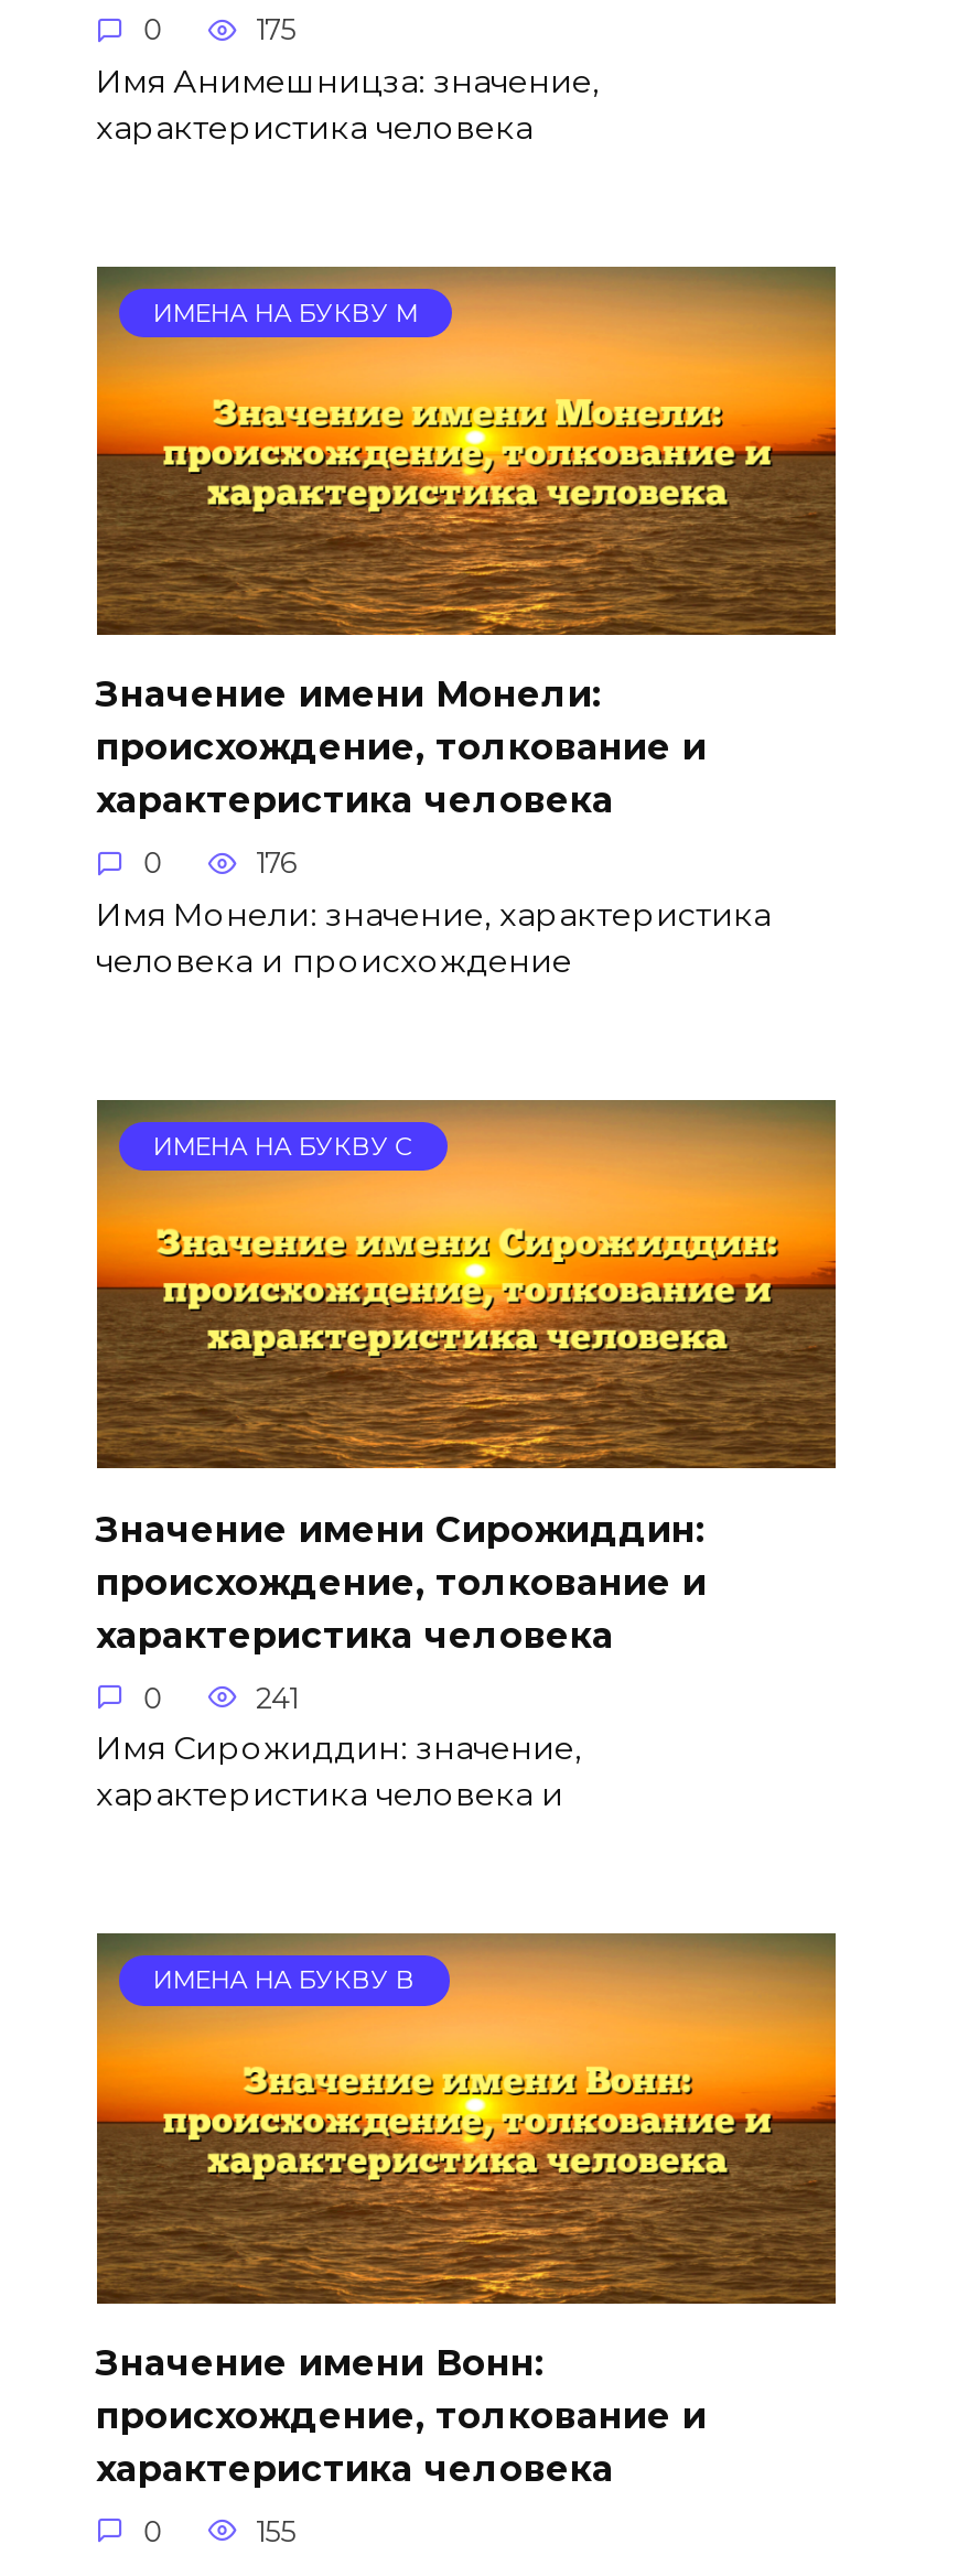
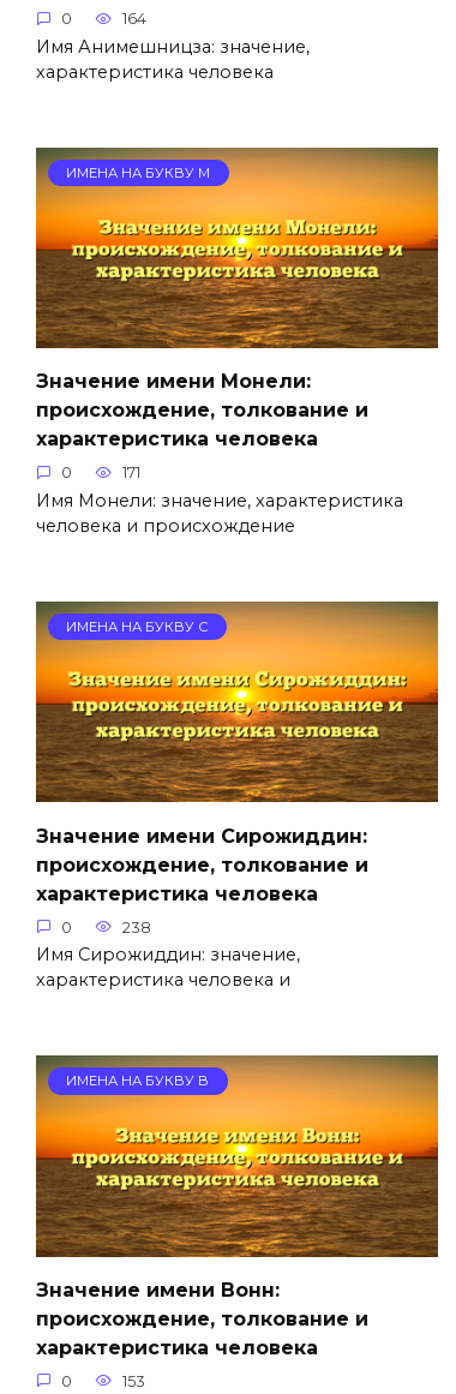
- 175
+ 164

- 176
+ 171

- 241
+ 238

- 155
+ 153
